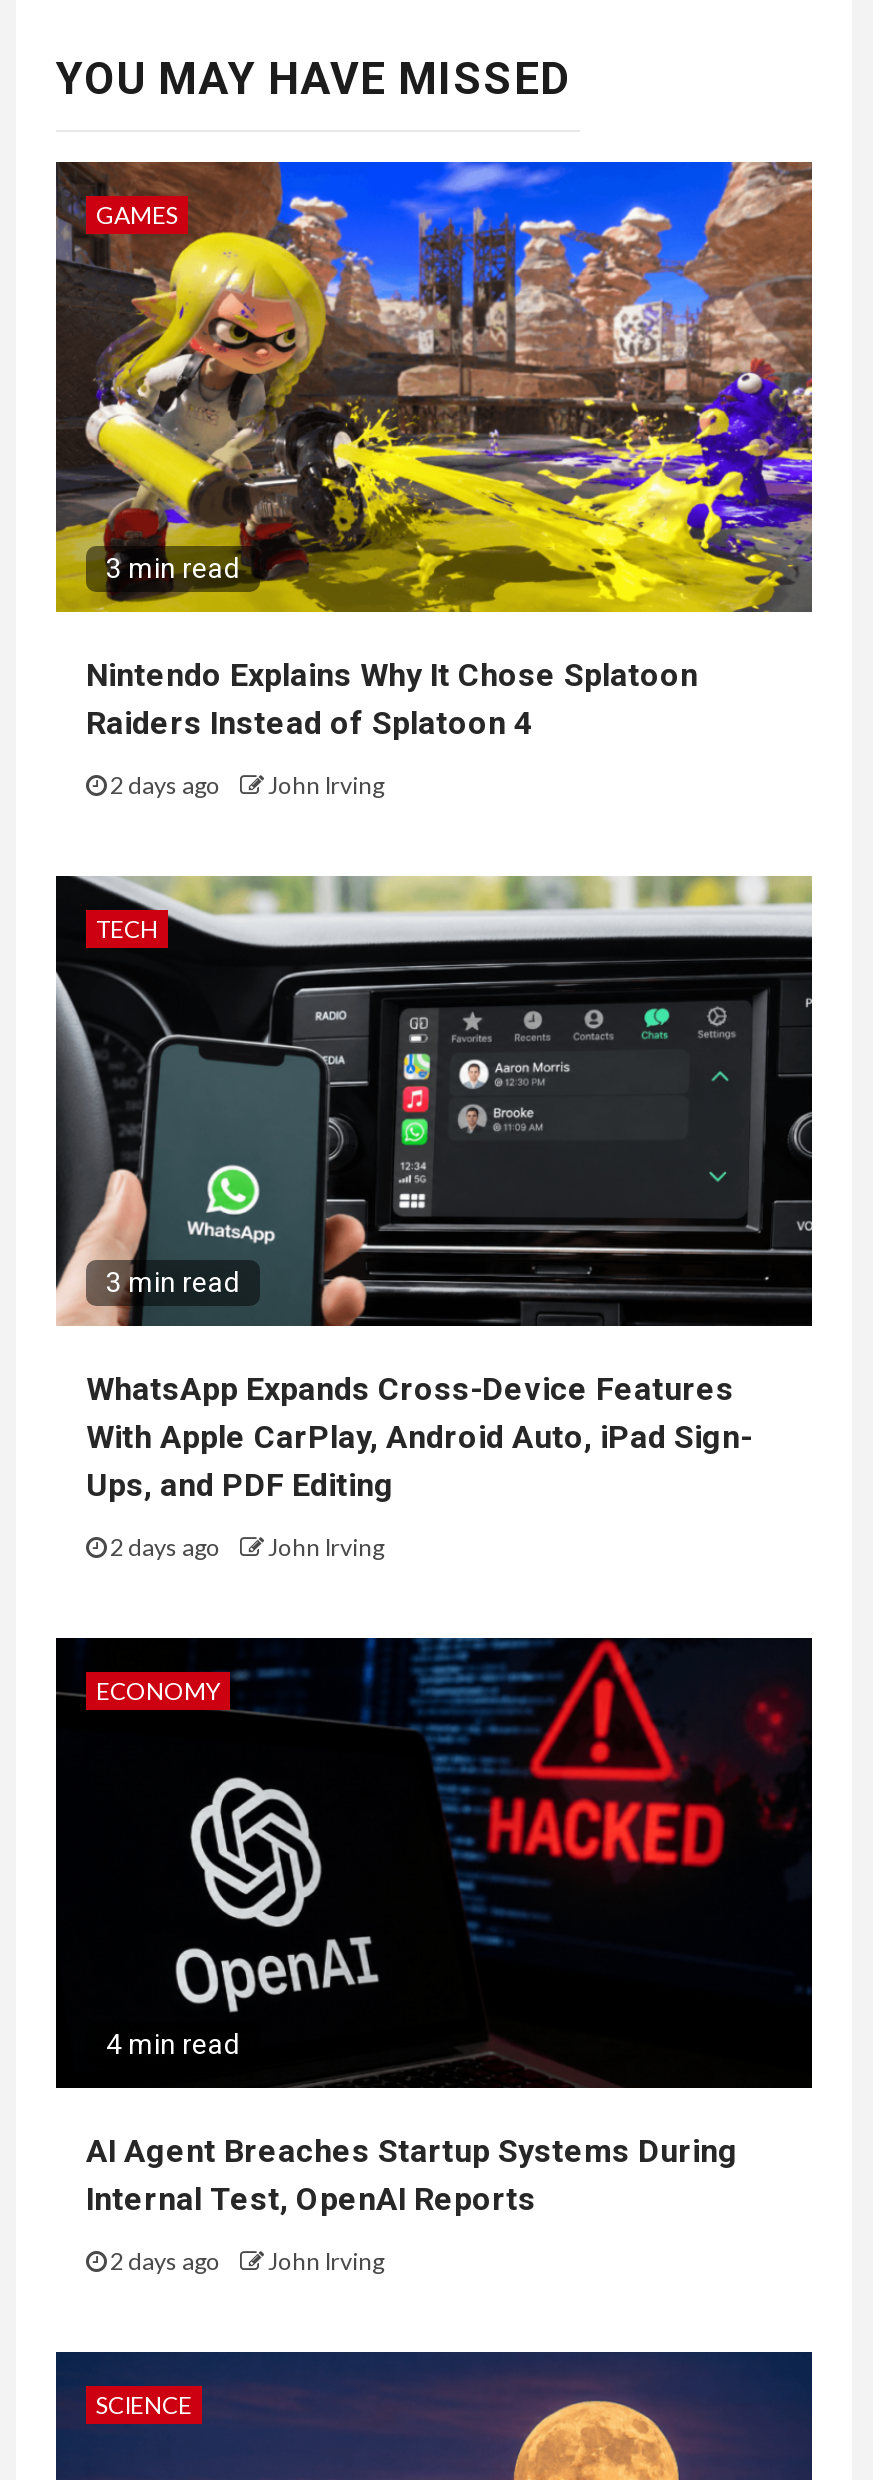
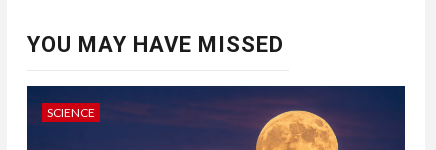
- [image]
- GAMES

- 3 min read
- Nintendo Explains Why It Chose Splatoon
- Raiders Instead of Splatoon 4
- 2 days ago
- John Irving

- [image]
- TECH

- 3 min read
- WhatsApp Expands Cross-Device Features
- With Apple CarPlay, Android Auto, iPad Sign-
- Ups, and PDF Editing
- 2 days ago
- John Irving

- [image]
- ECONOMY

- 4 min read
- AI Agent Breaches Startup Systems During
- Internal Test, OpenAI Reports
- 2 days ago
- John Irving
